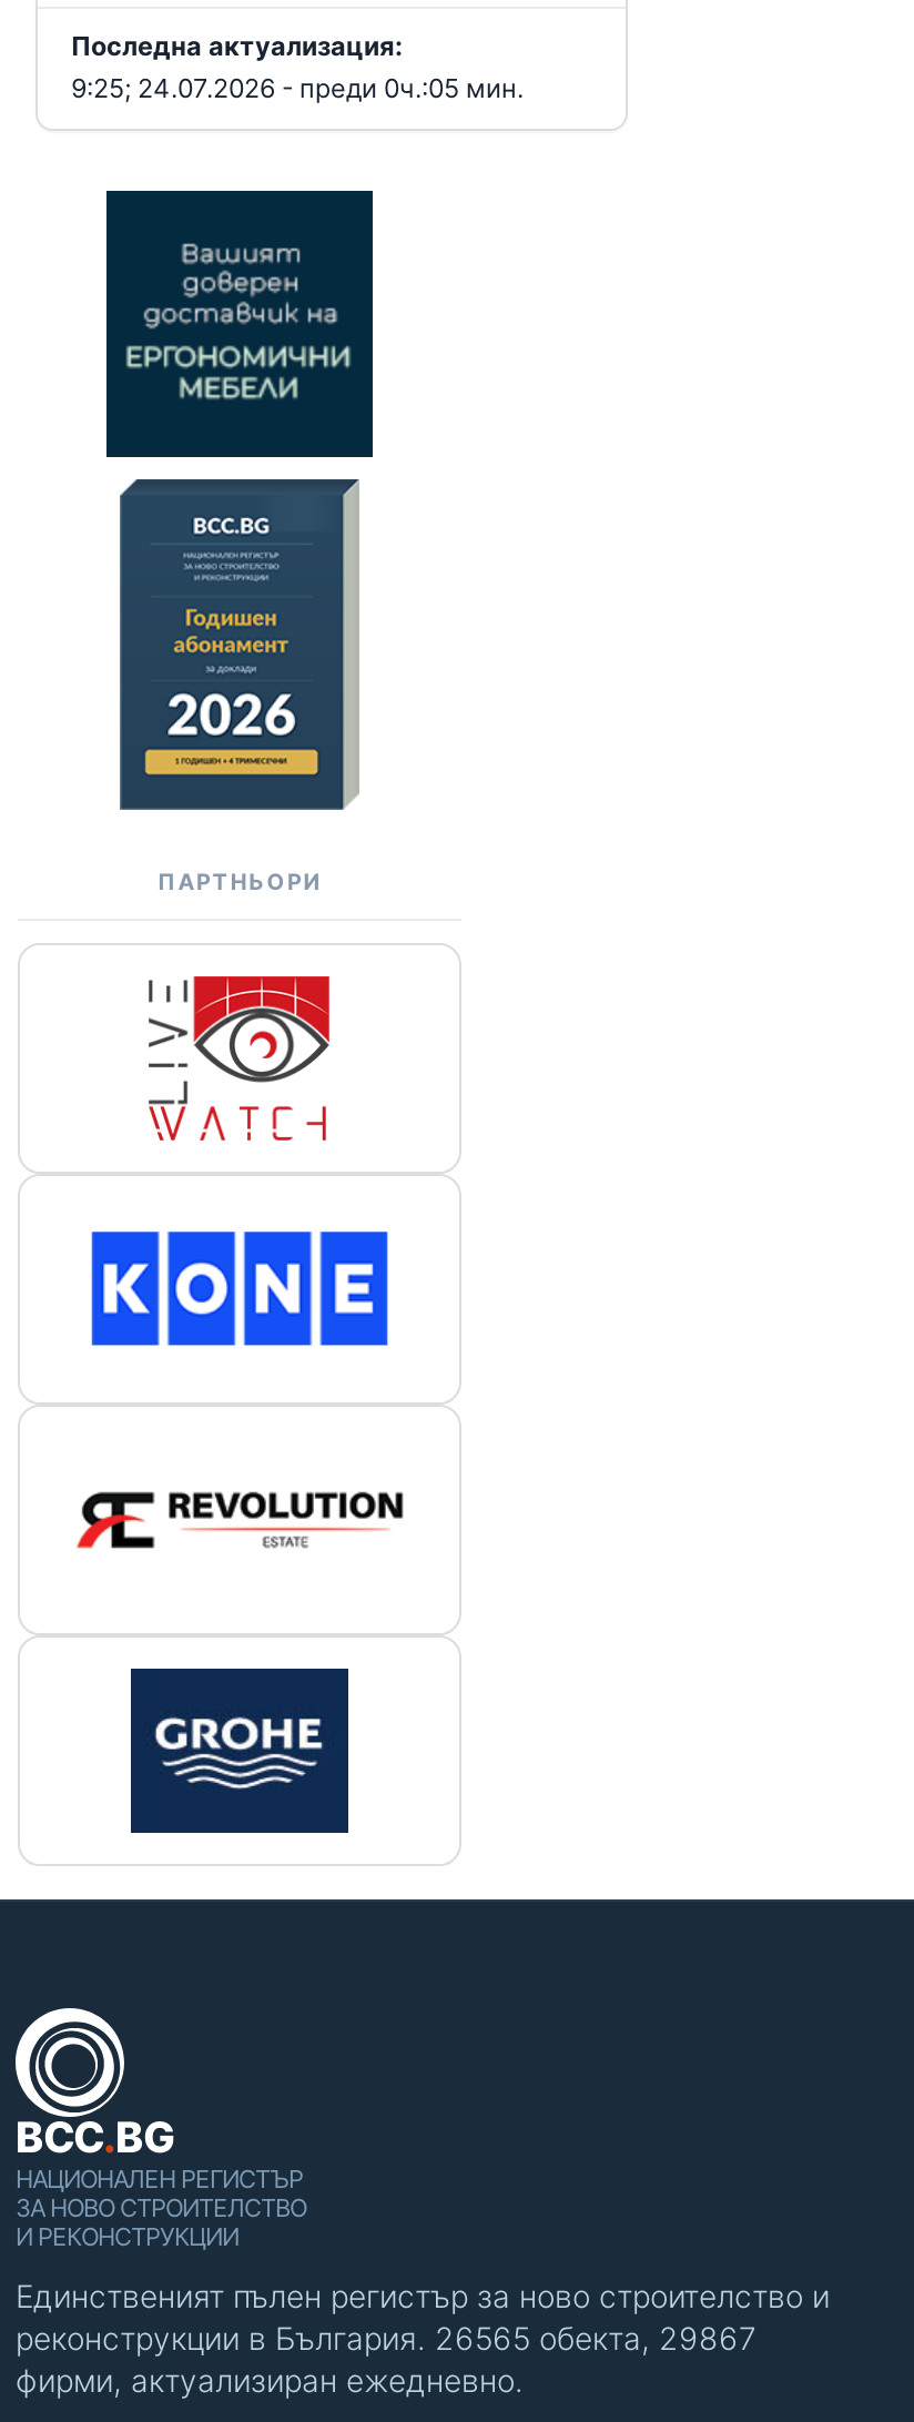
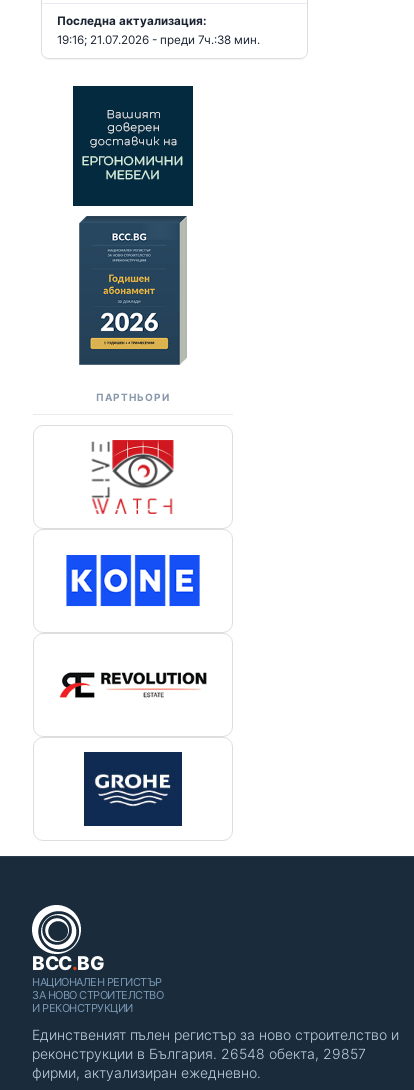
- 9:25; 24.07.2026 - преди 0ч.:05 мин.
+ 19:16; 21.07.2026 - преди 7ч.:38 мин.

- реконструкции в България. 26565 обекта, 29867
+ реконструкции в България. 26548 обекта, 29857
